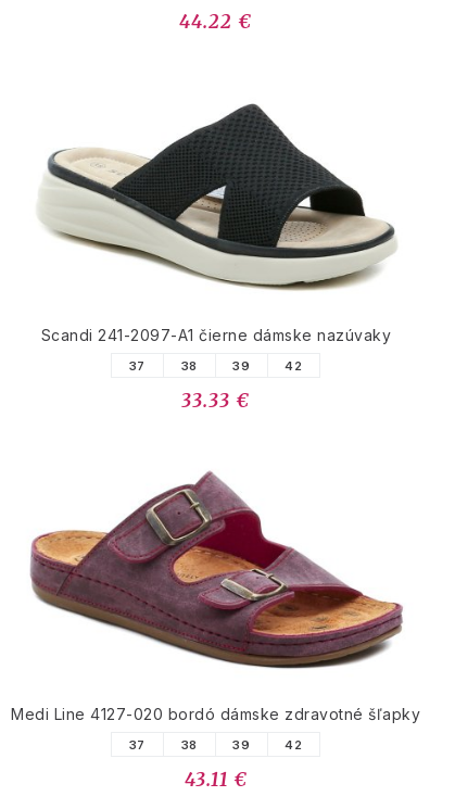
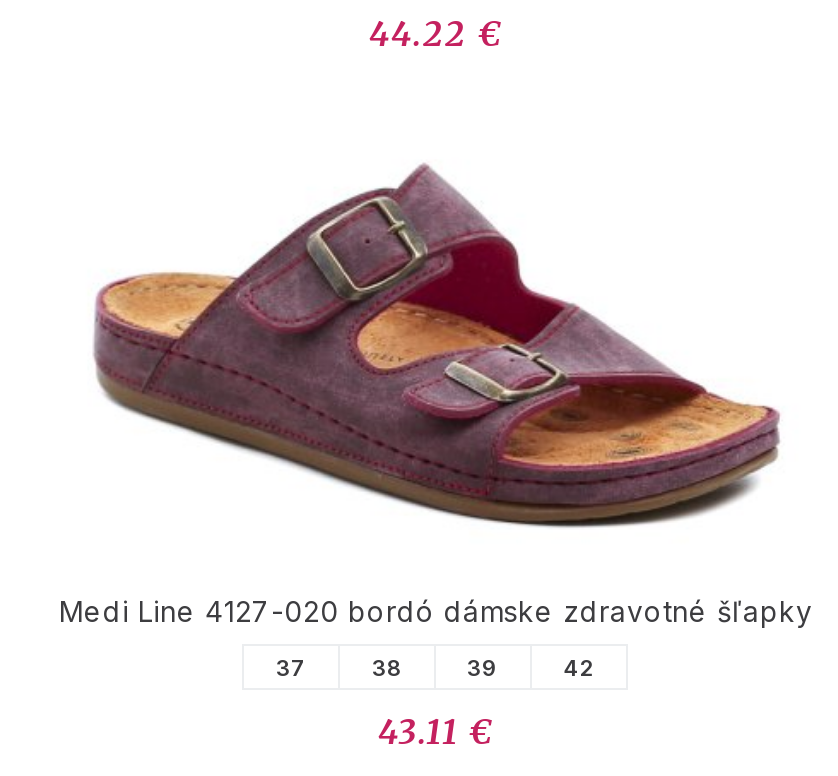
- [image]
- Scandi 241-2097-A1 čierne dámske nazúvaky
- 37
- 38
- 39
- 42
- 33.33 €
